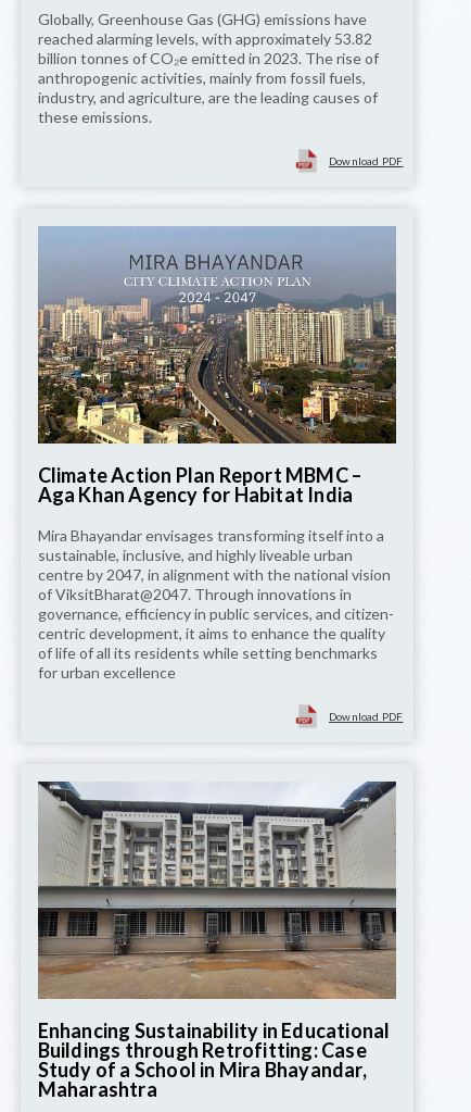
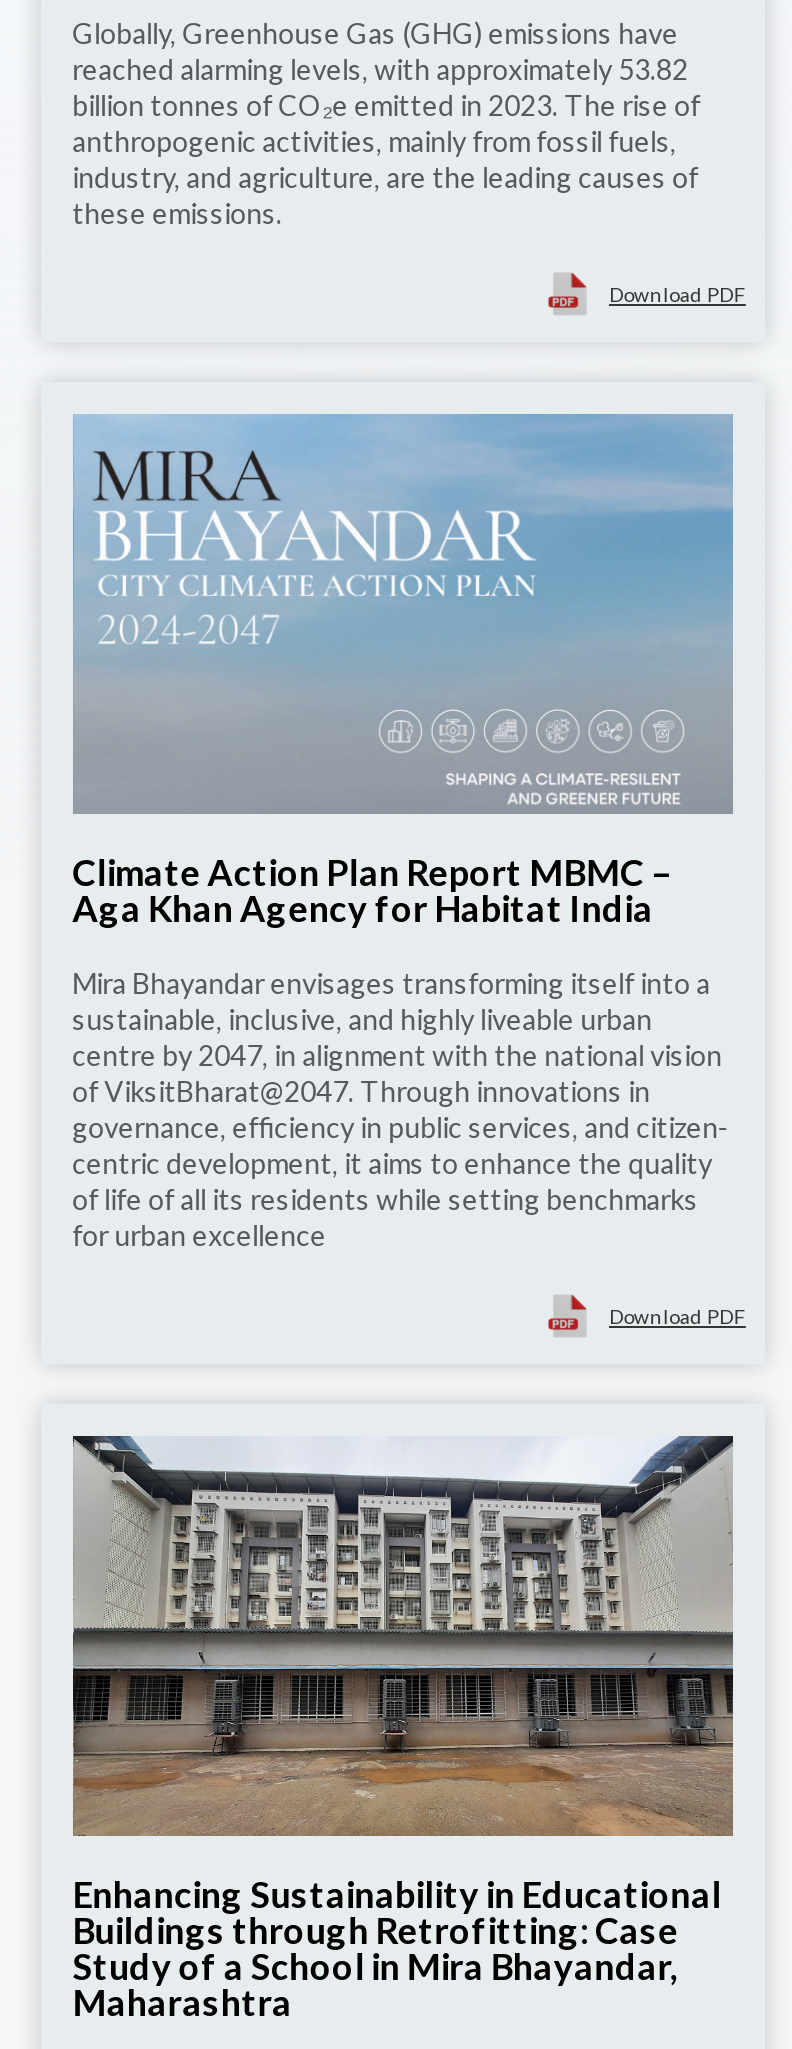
- [image]
+ [image]
